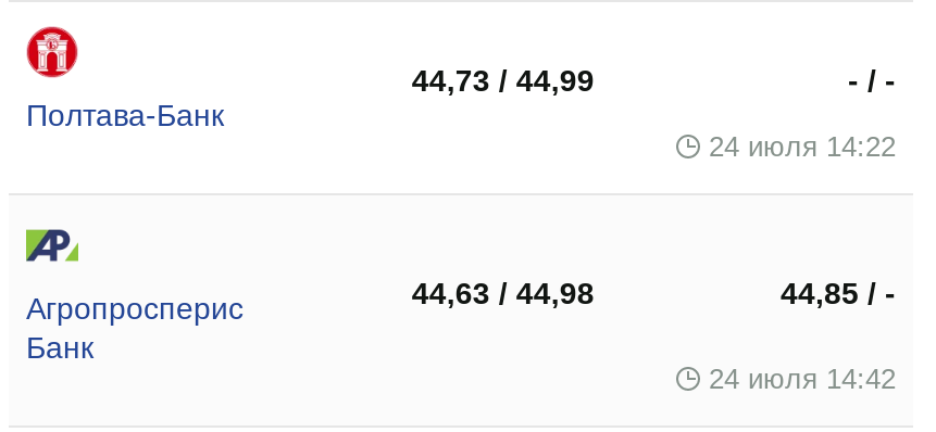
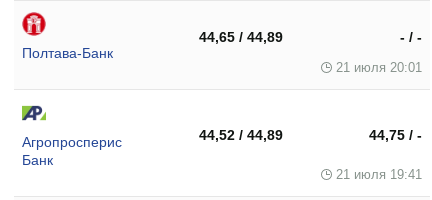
- 44,73 / 44,99
+ 44,65 / 44,89

- 24 июля 14:22
+ 21 июля 20:01

- 44,63 / 44,98
+ 44,52 / 44,89

- 44,85 / -
+ 44,75 / -

- 24 июля 14:42
+ 21 июля 19:41
